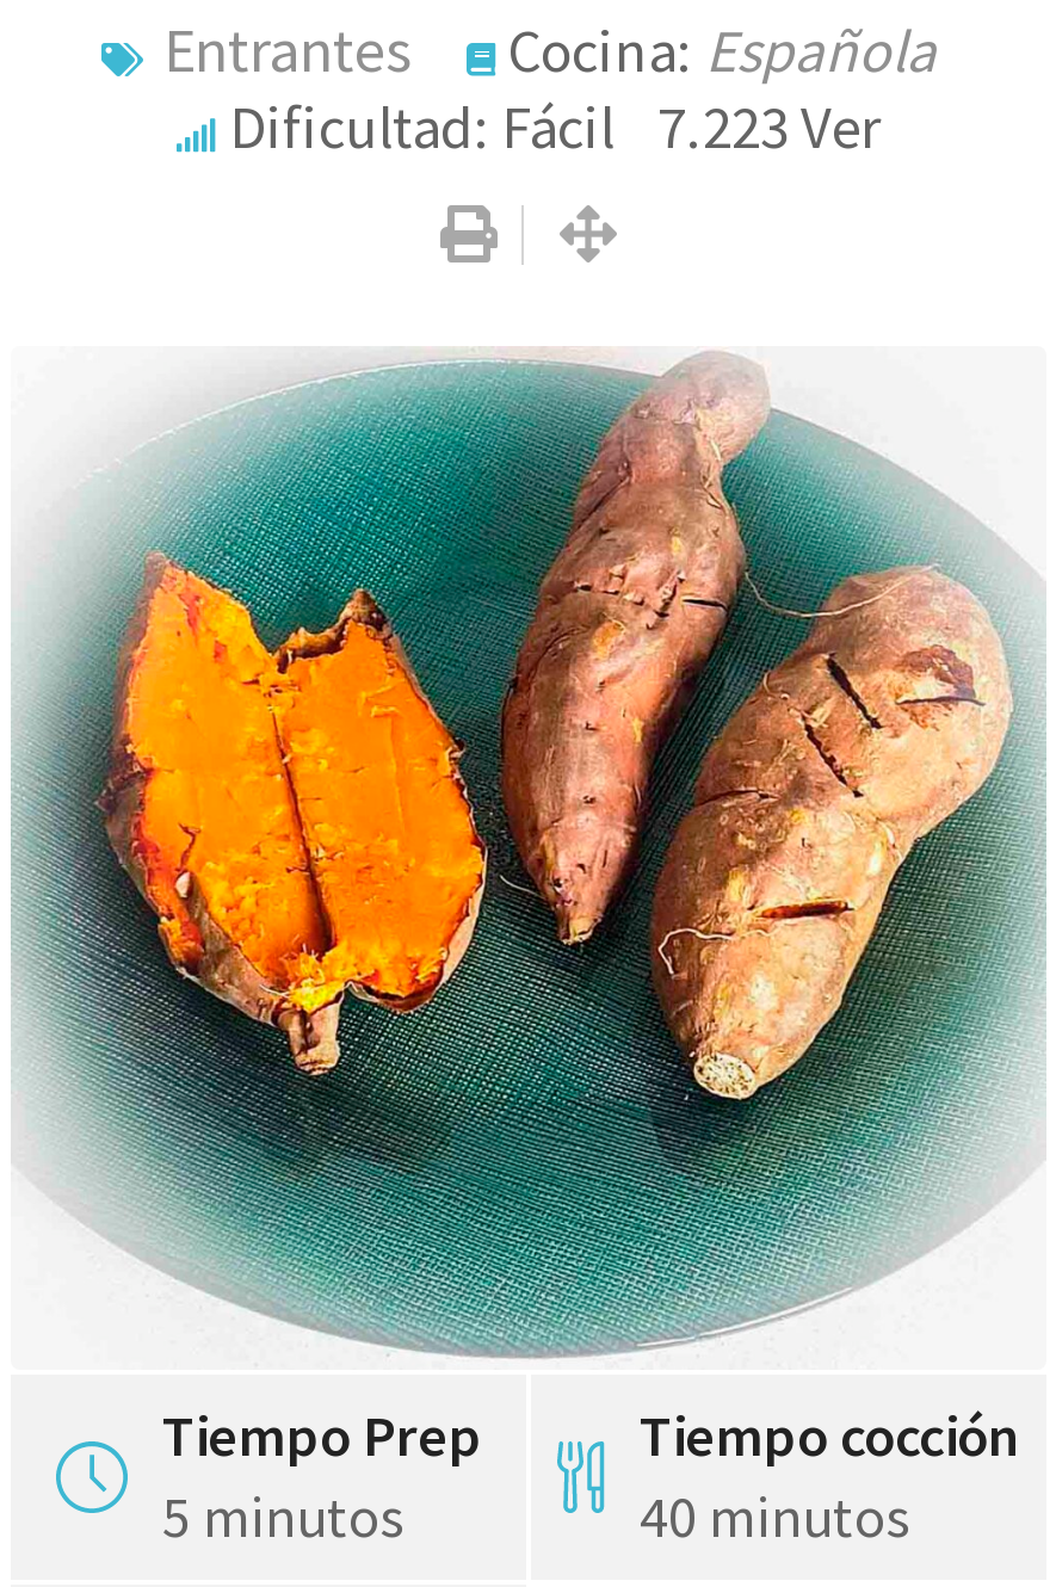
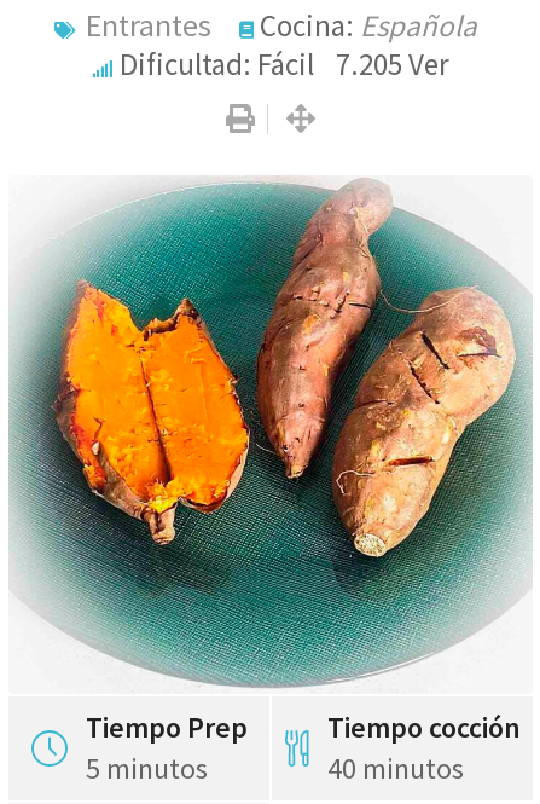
- Dificultad: Fácil 7.223 Ver
+ Dificultad: Fácil 7.205 Ver
